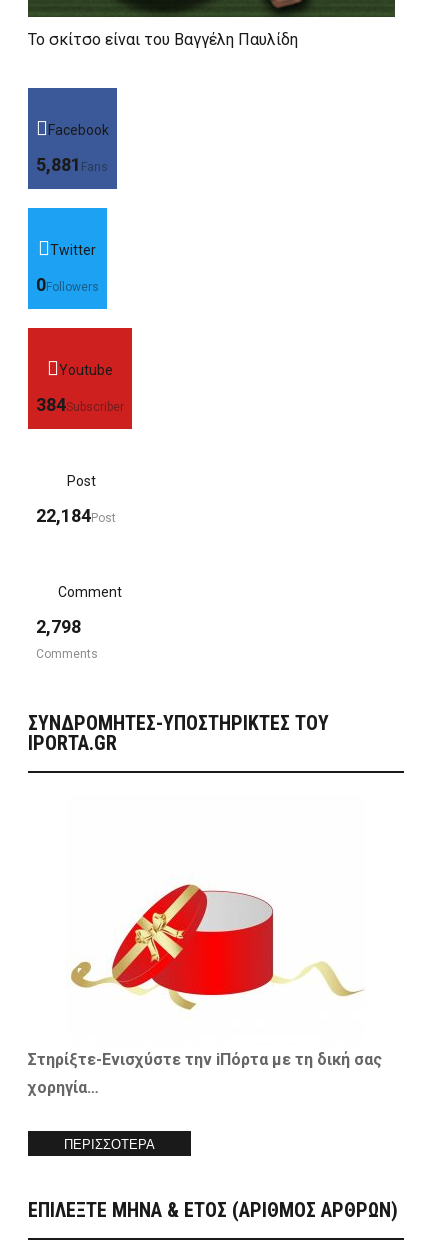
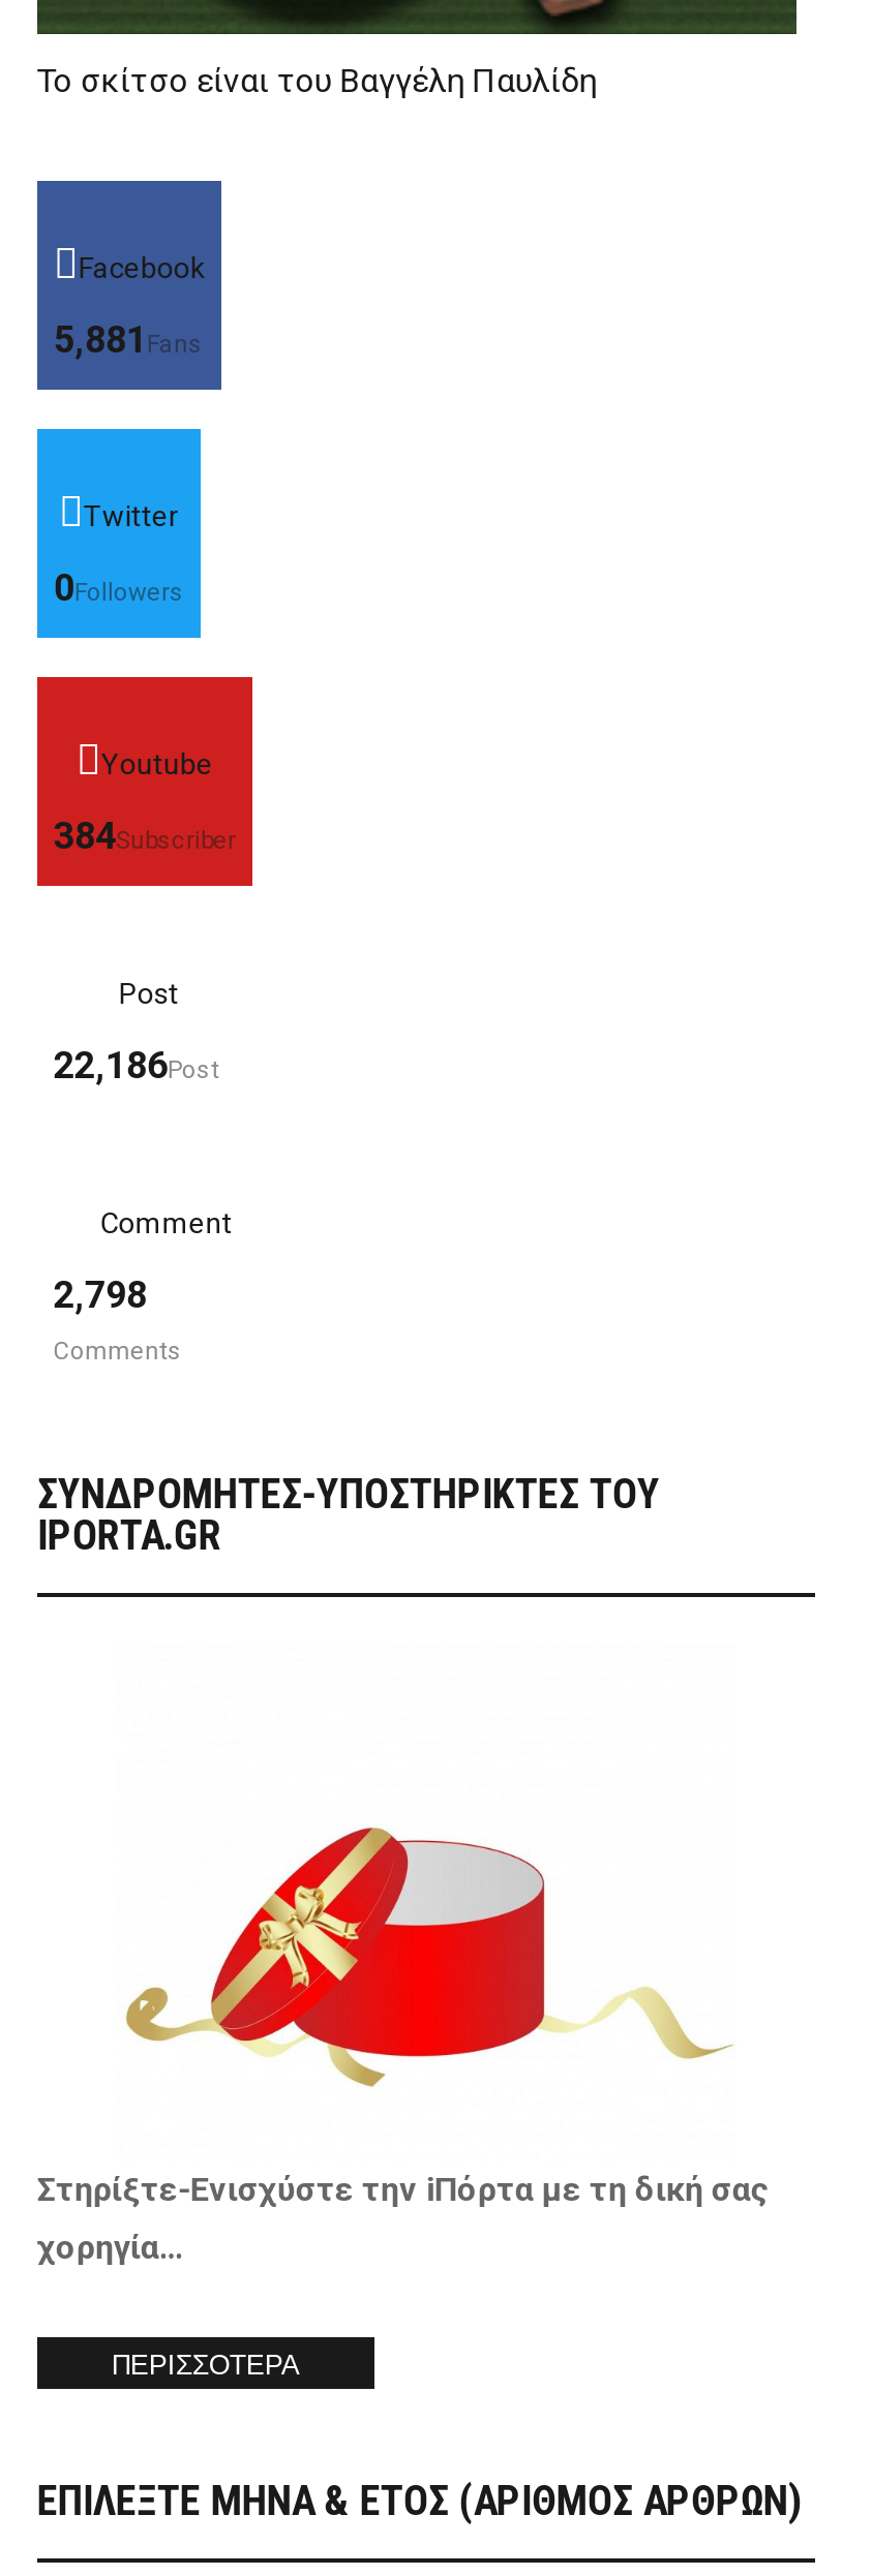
- 22,184Post
+ 22,186Post
